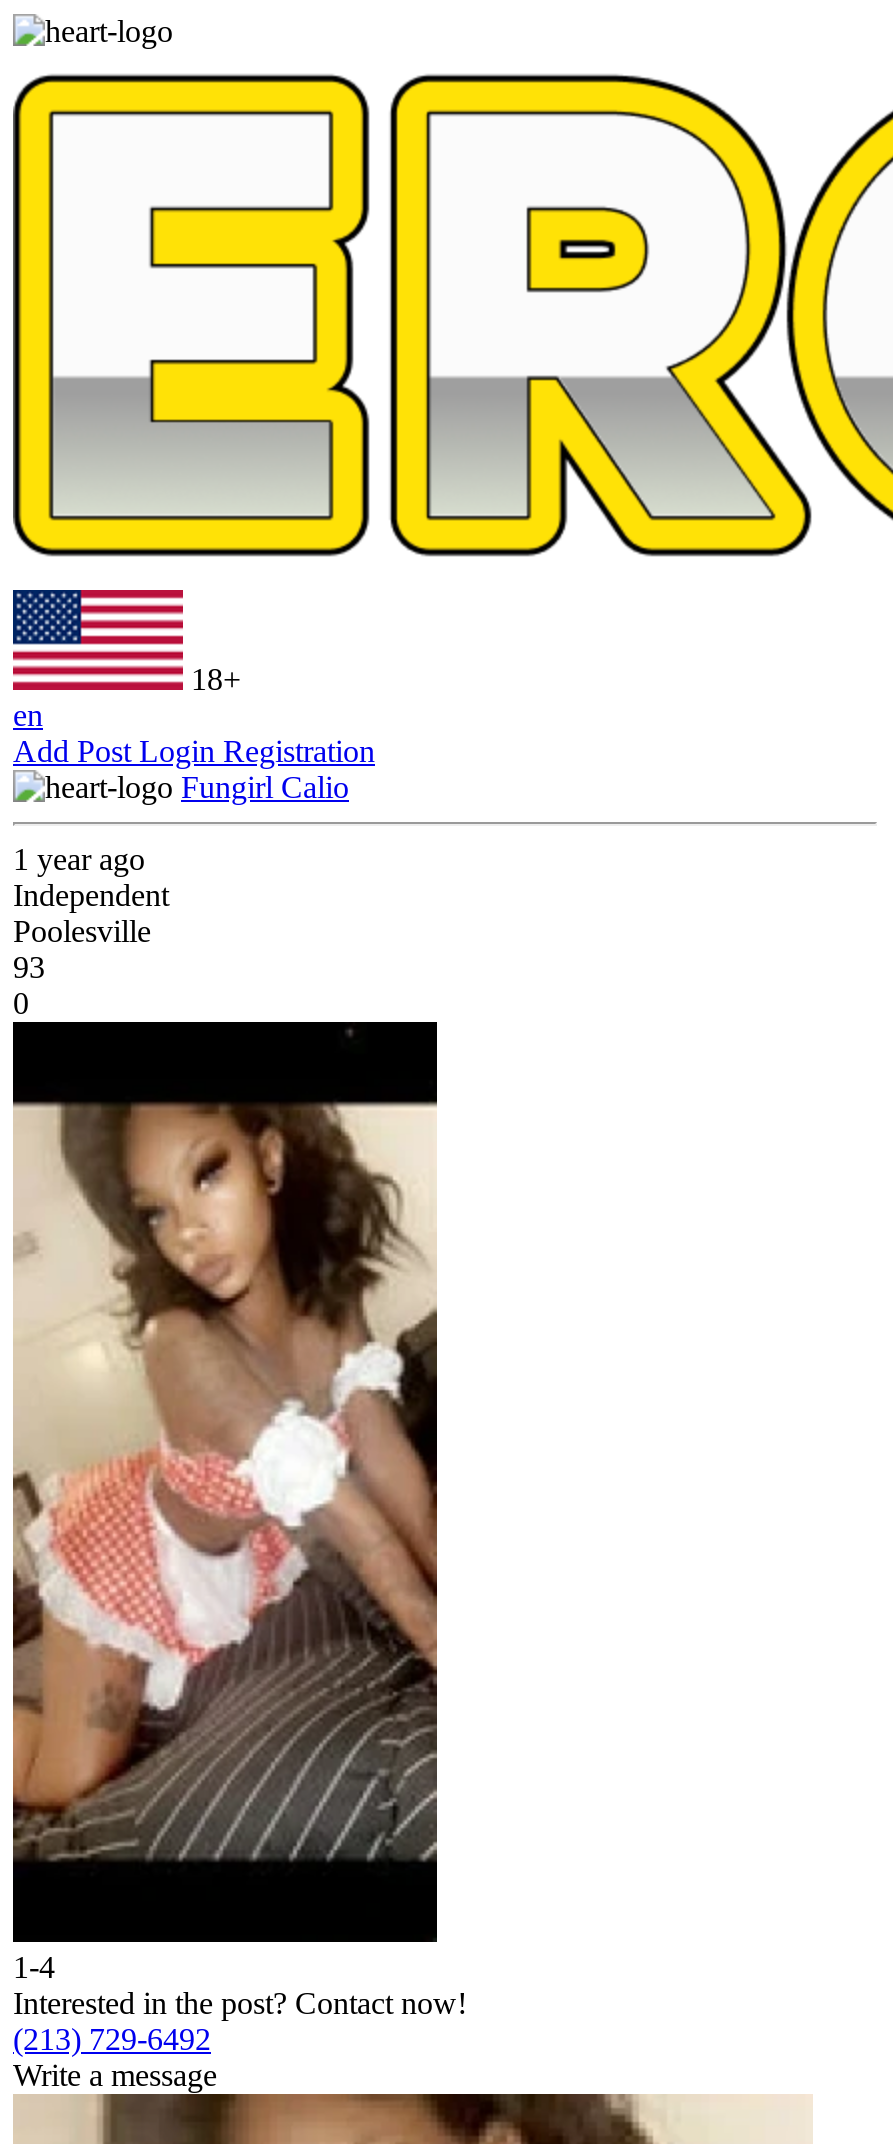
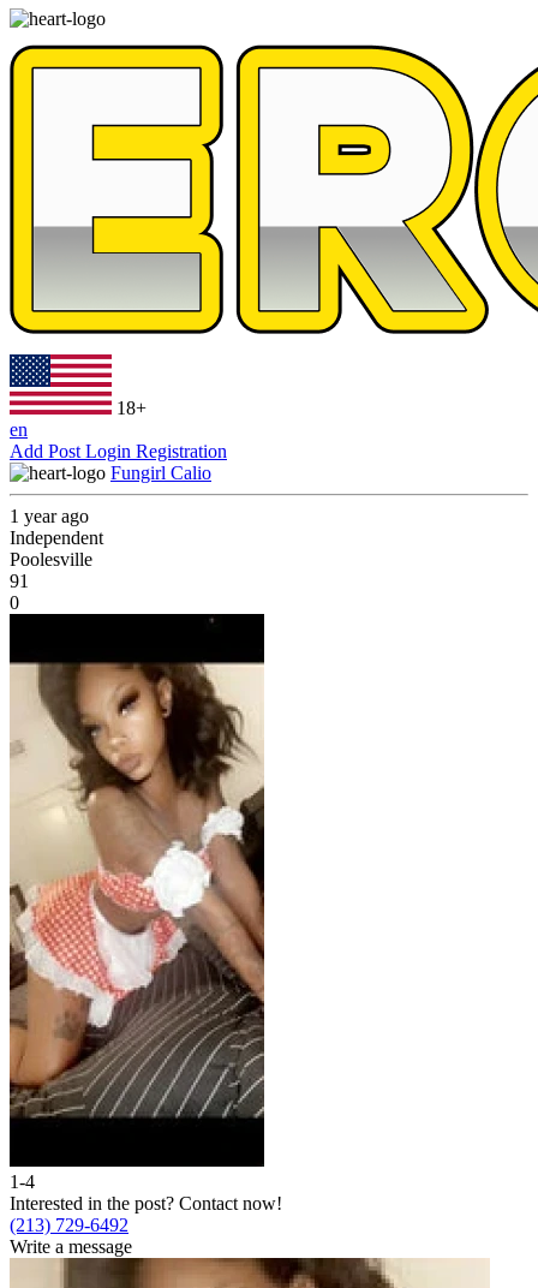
- 93
+ 91
